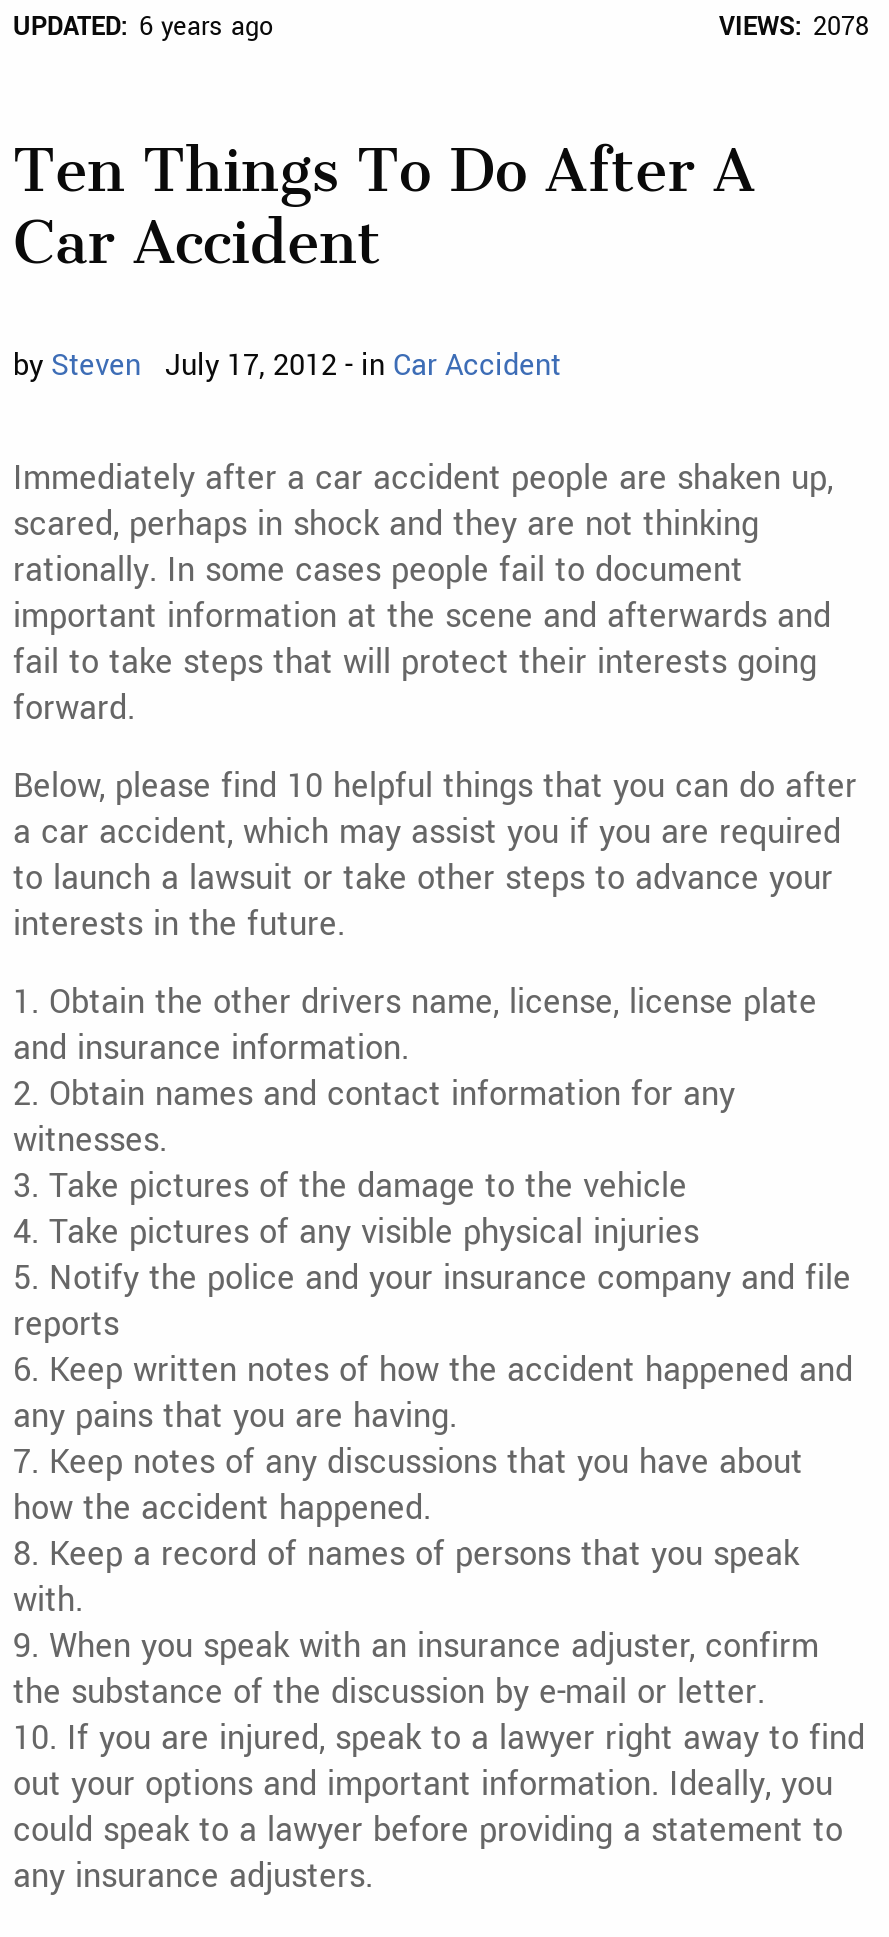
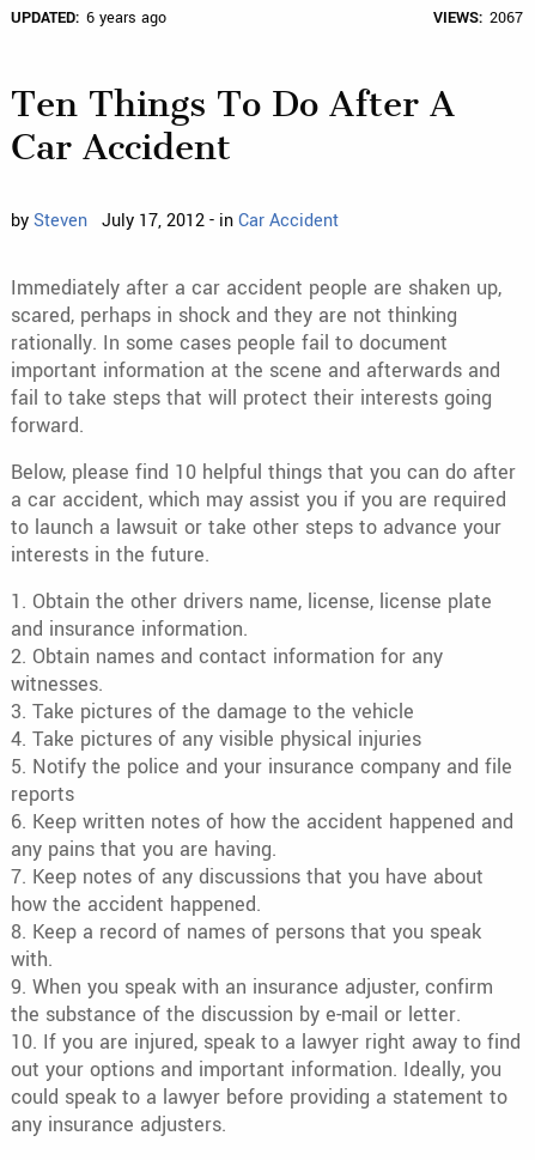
- VIEWS: 2078
+ VIEWS: 2067
